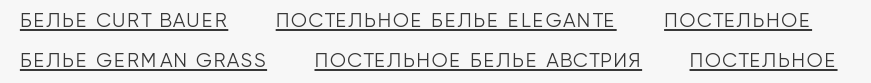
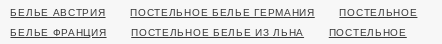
- БЕЛЬЕ CURT BAUER
- ПОСТЕЛЬНОЕ БЕЛЬЕ ELEGANTE
+ БЕЛЬЕ АВСТРИЯ
+ ПОСТЕЛЬНОЕ БЕЛЬЕ ГЕРМАНИЯ

- БЕЛЬЕ GERMAN GRASS
- ПОСТЕЛЬНОЕ БЕЛЬЕ АВСТРИЯ
+ БЕЛЬЕ ФРАНЦИЯ
+ ПОСТЕЛЬНОЕ БЕЛЬЕ ИЗ ЛЬНА
